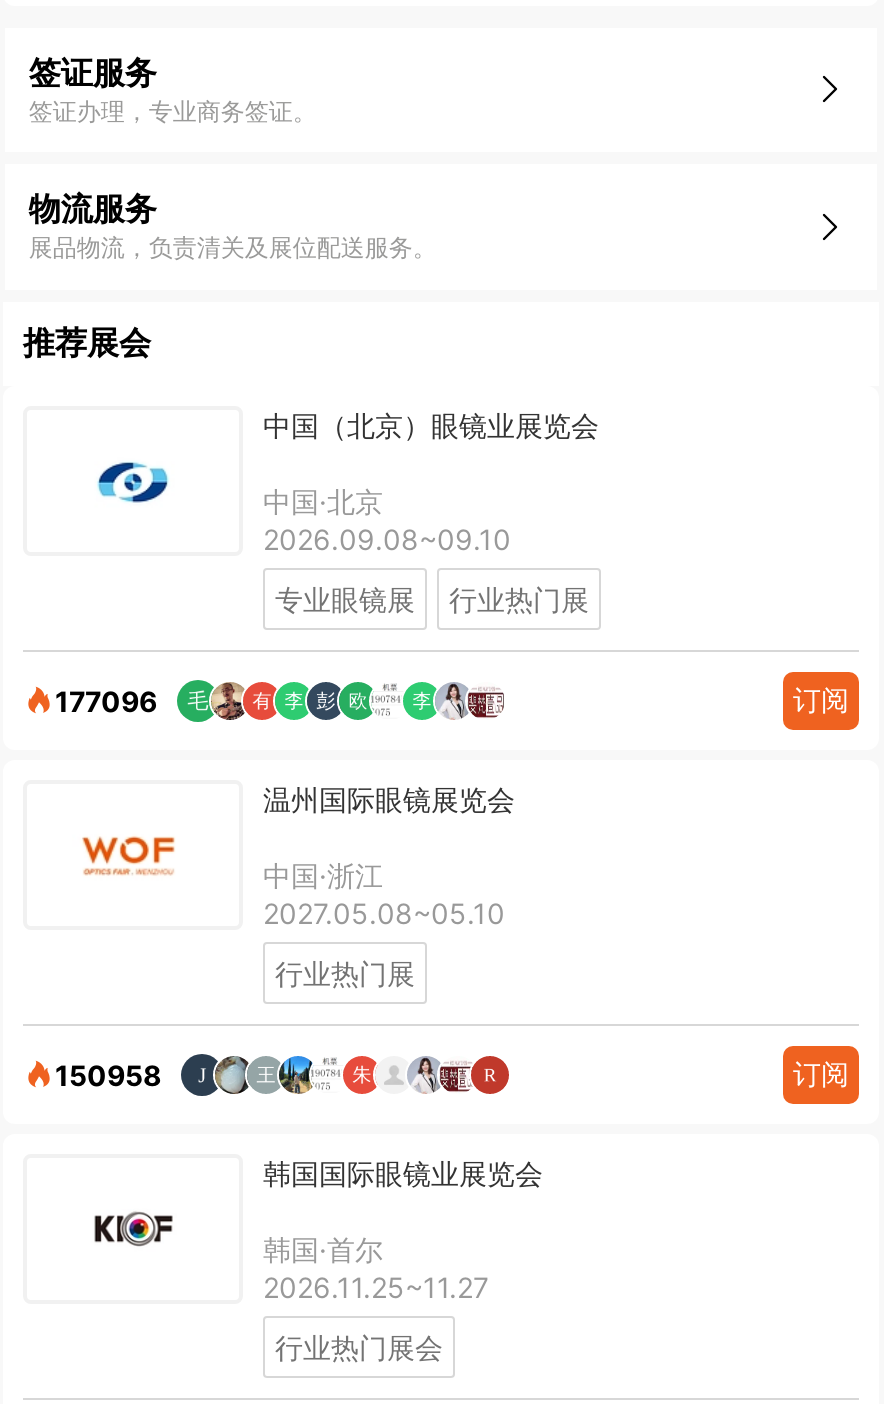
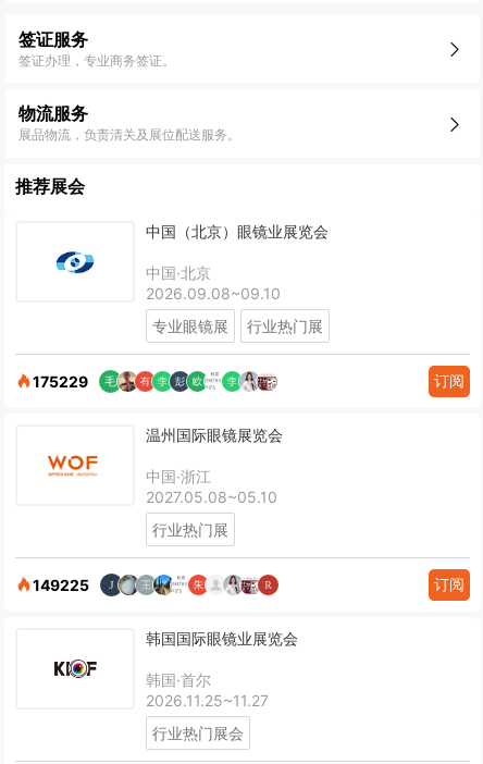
- 177096
+ 175229

- 150958
+ 149225
